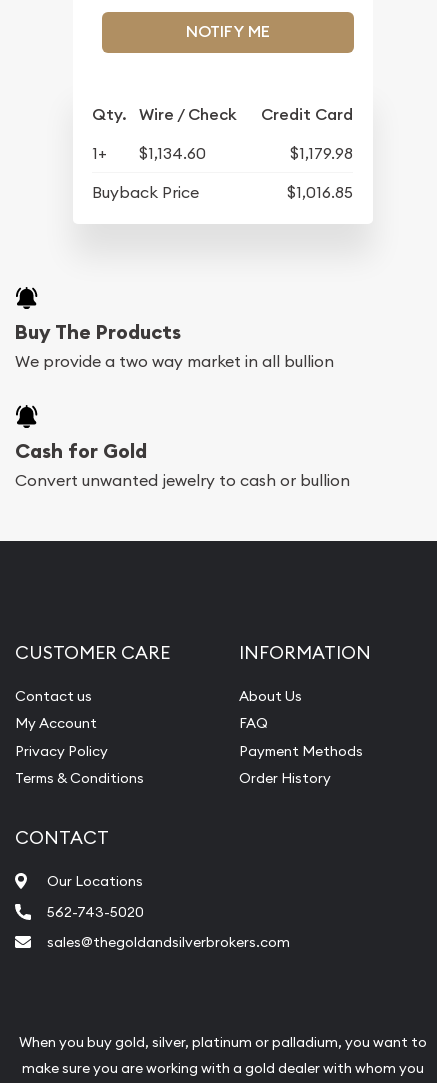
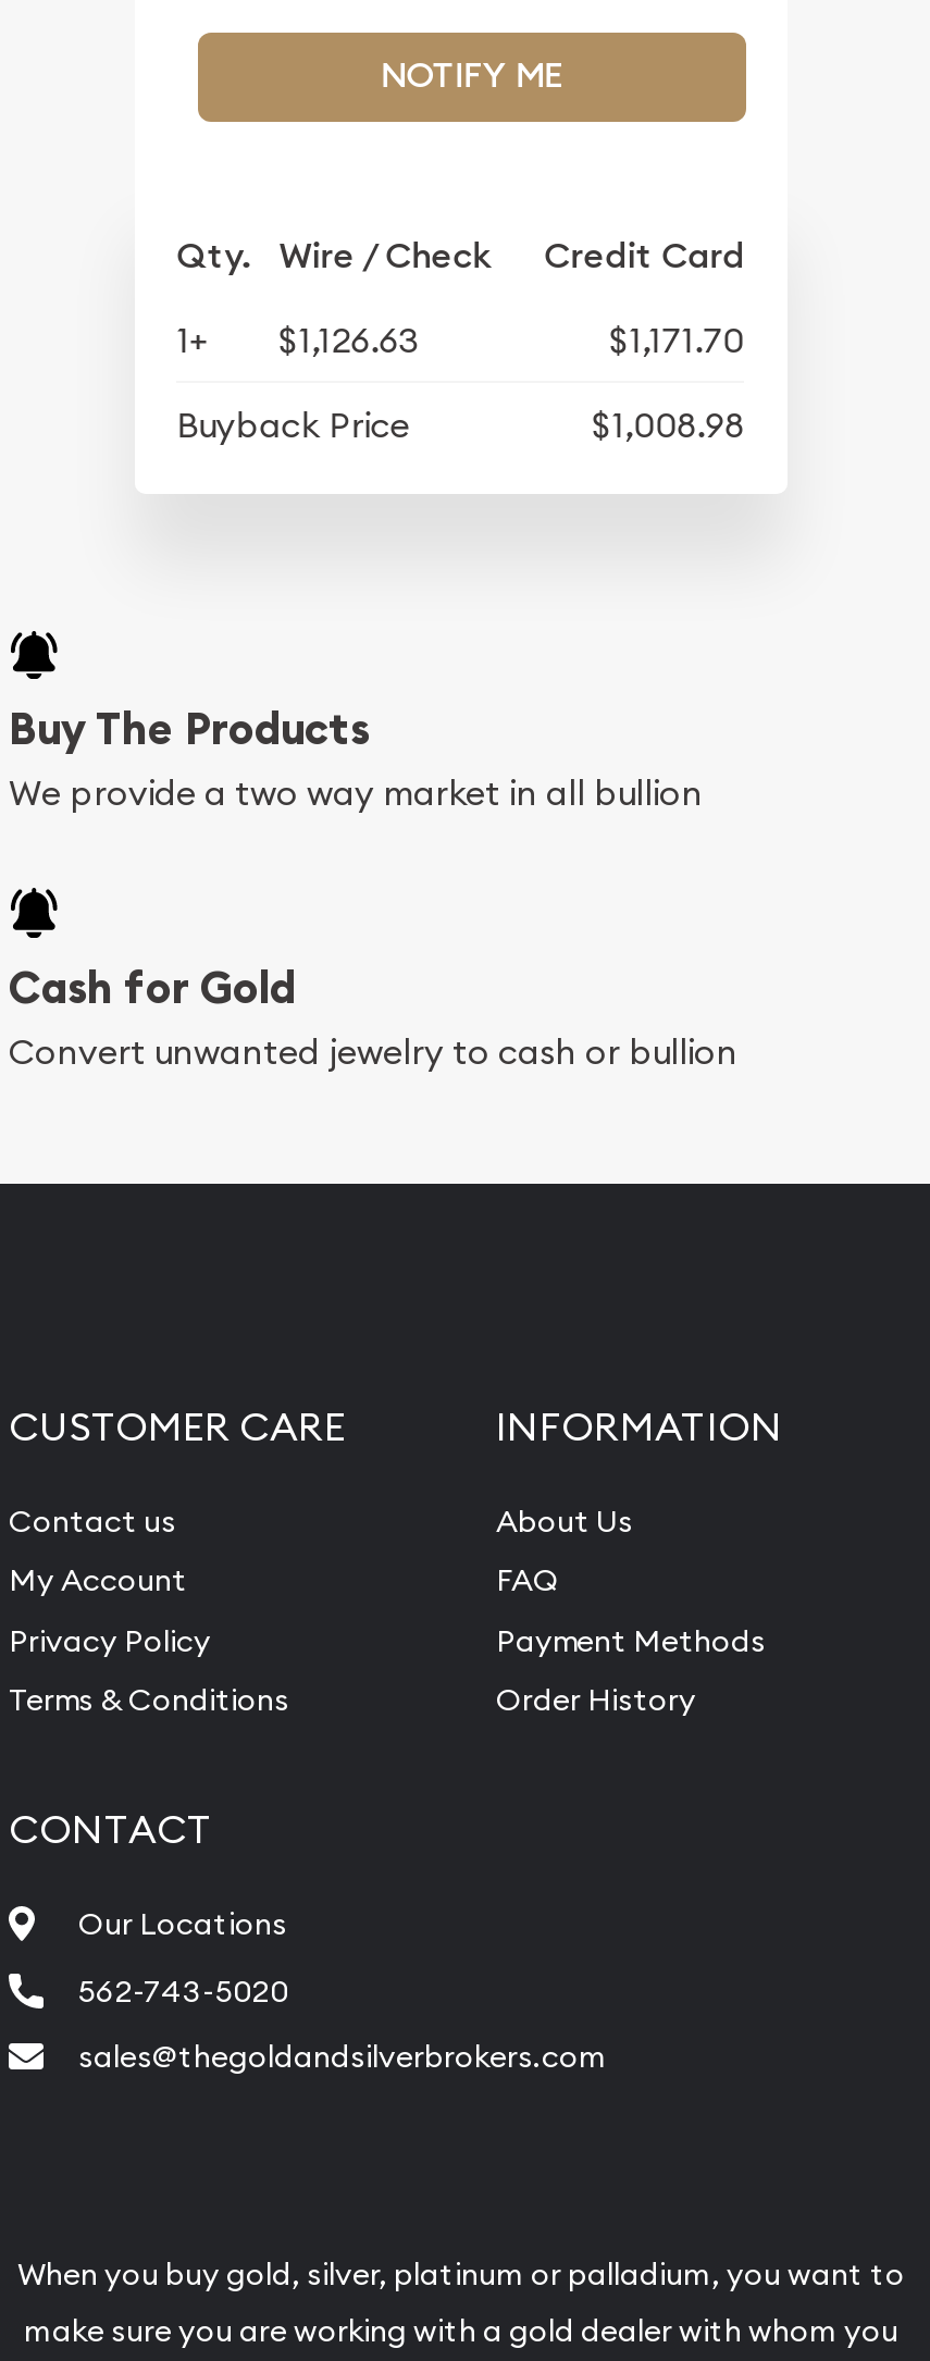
- 1+ $1,134.60
+ 1+ $1,126.63

- $1,179.98
+ $1,171.70

- $1,016.85
+ $1,008.98
